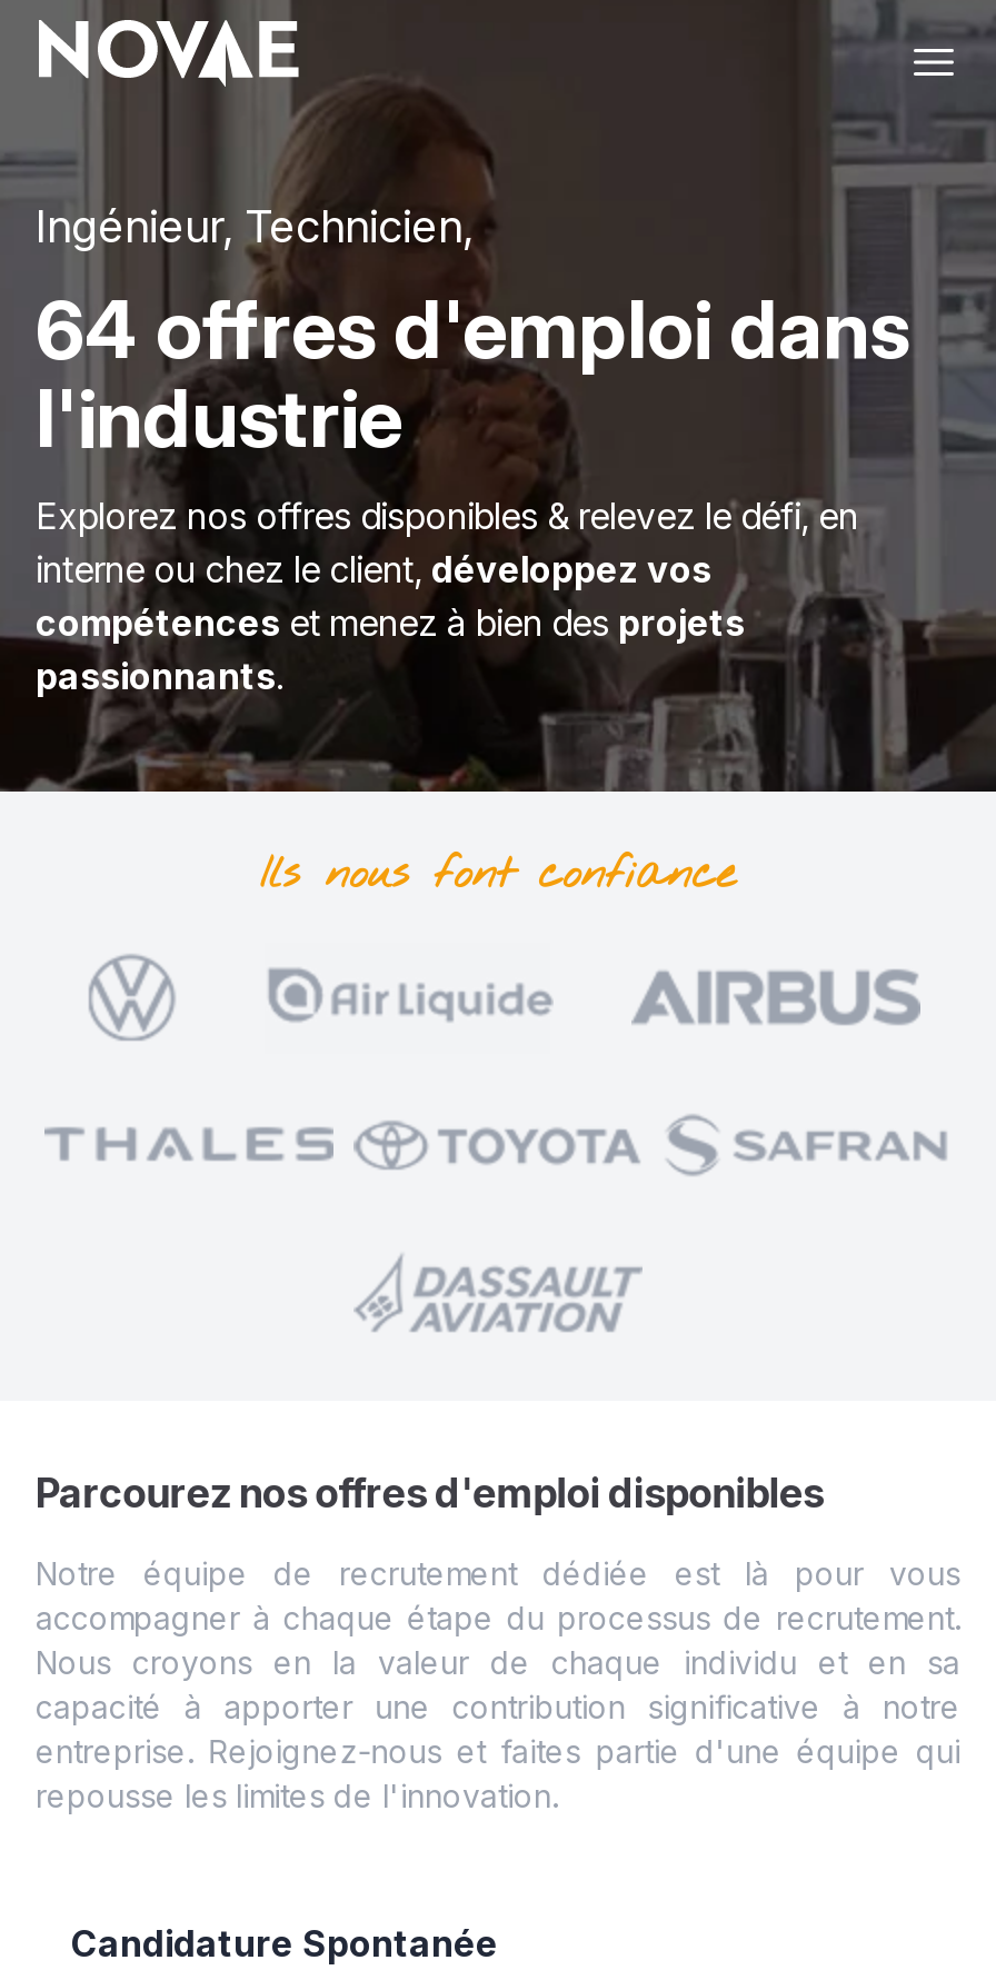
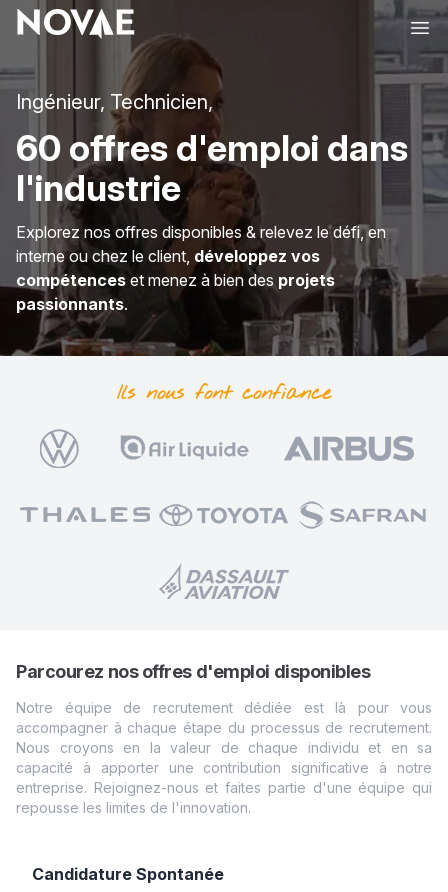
- 64 offres d'emploi dans
+ 60 offres d'emploi dans
